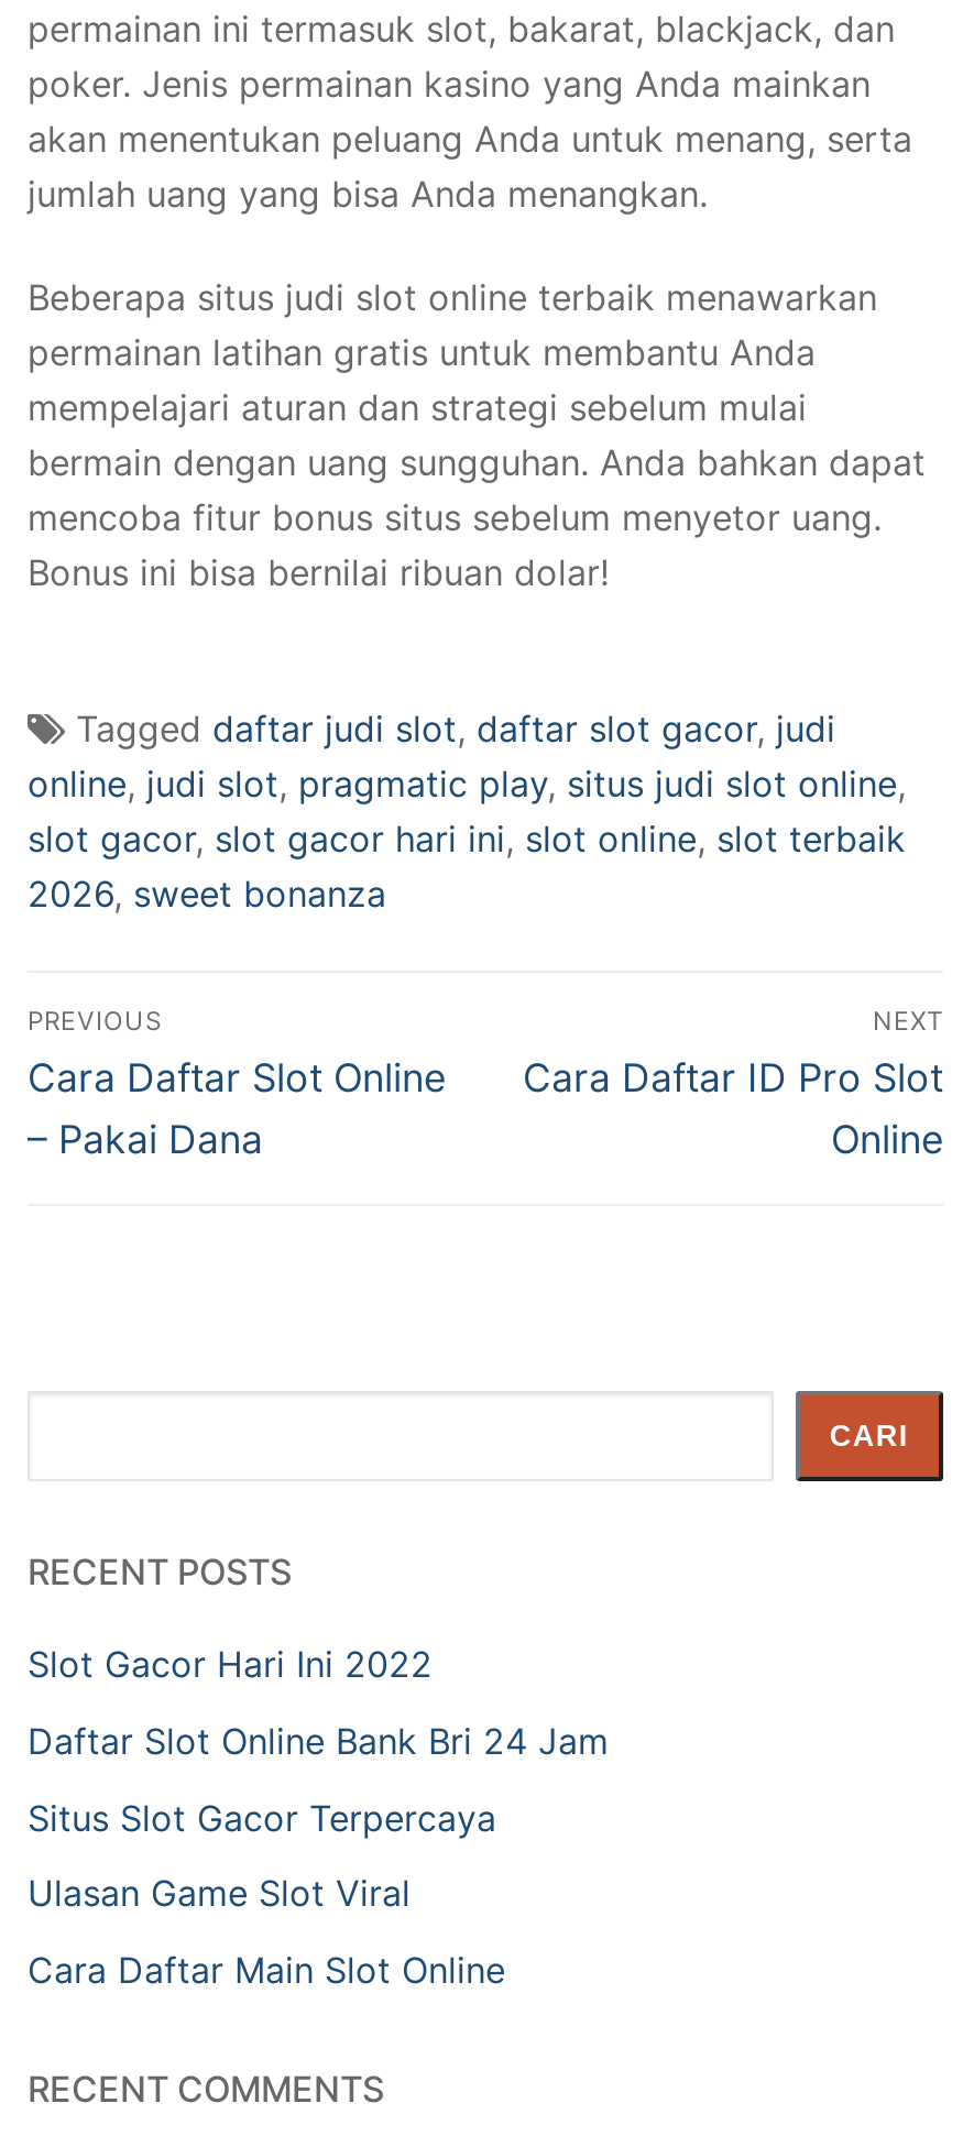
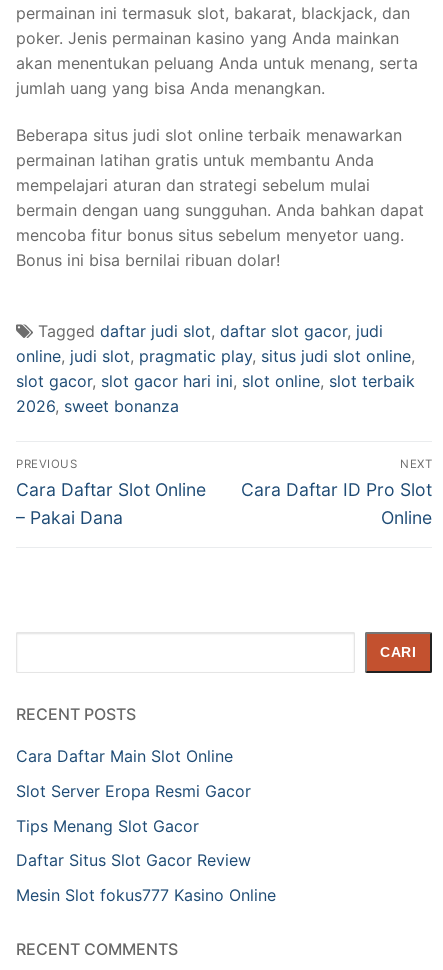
- Slot Gacor Hari Ini 2022
- Daftar Slot Online Bank Bri 24 Jam
- Situs Slot Gacor Terpercaya
- Ulasan Game Slot Viral

moved up: Cara Daftar Main Slot Online

+ Slot Server Eropa Resmi Gacor
+ Tips Menang Slot Gacor
+ Daftar Situs Slot Gacor Review
+ Mesin Slot fokus777 Kasino Online
